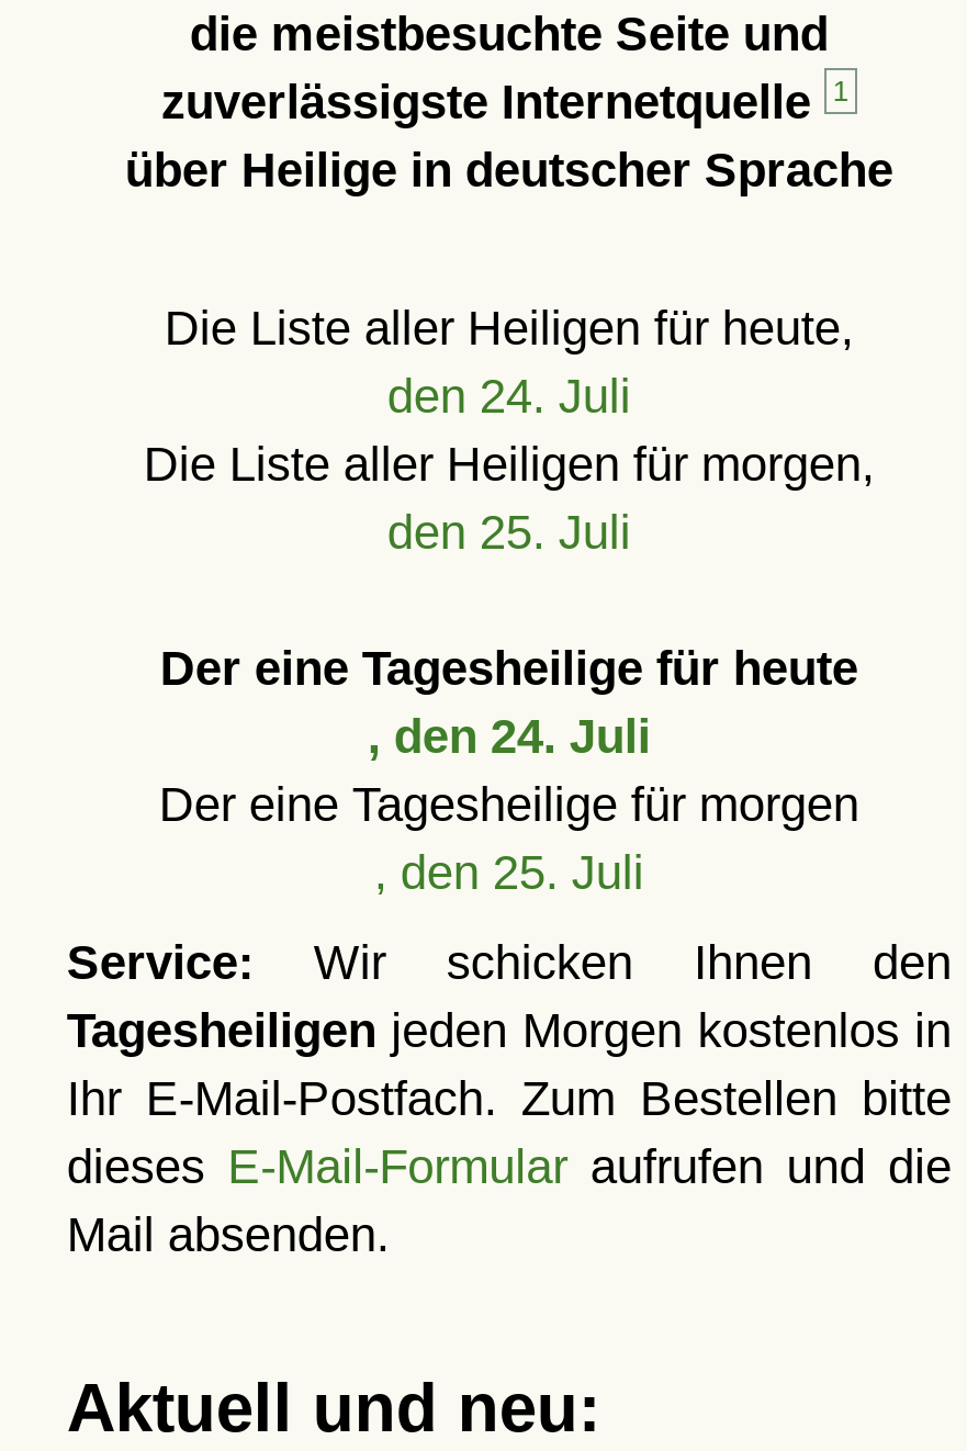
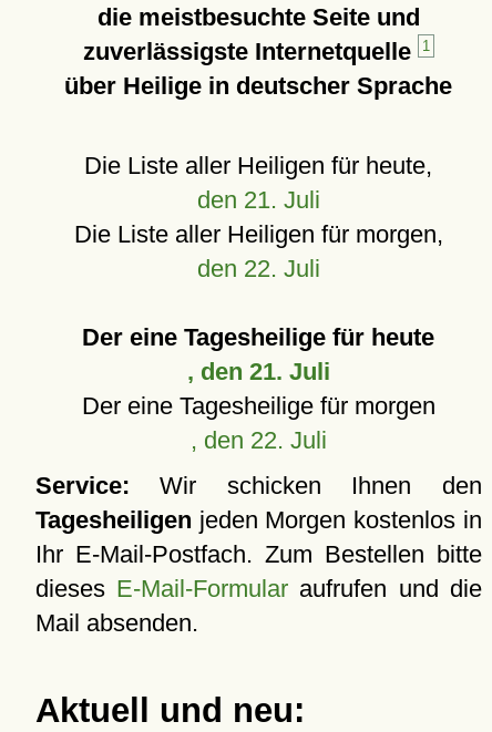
- den 24. Juli
+ den 21. Juli

- den 25. Juli
+ den 22. Juli

- , den 24. Juli
+ , den 21. Juli

- , den 25. Juli
+ , den 22. Juli
